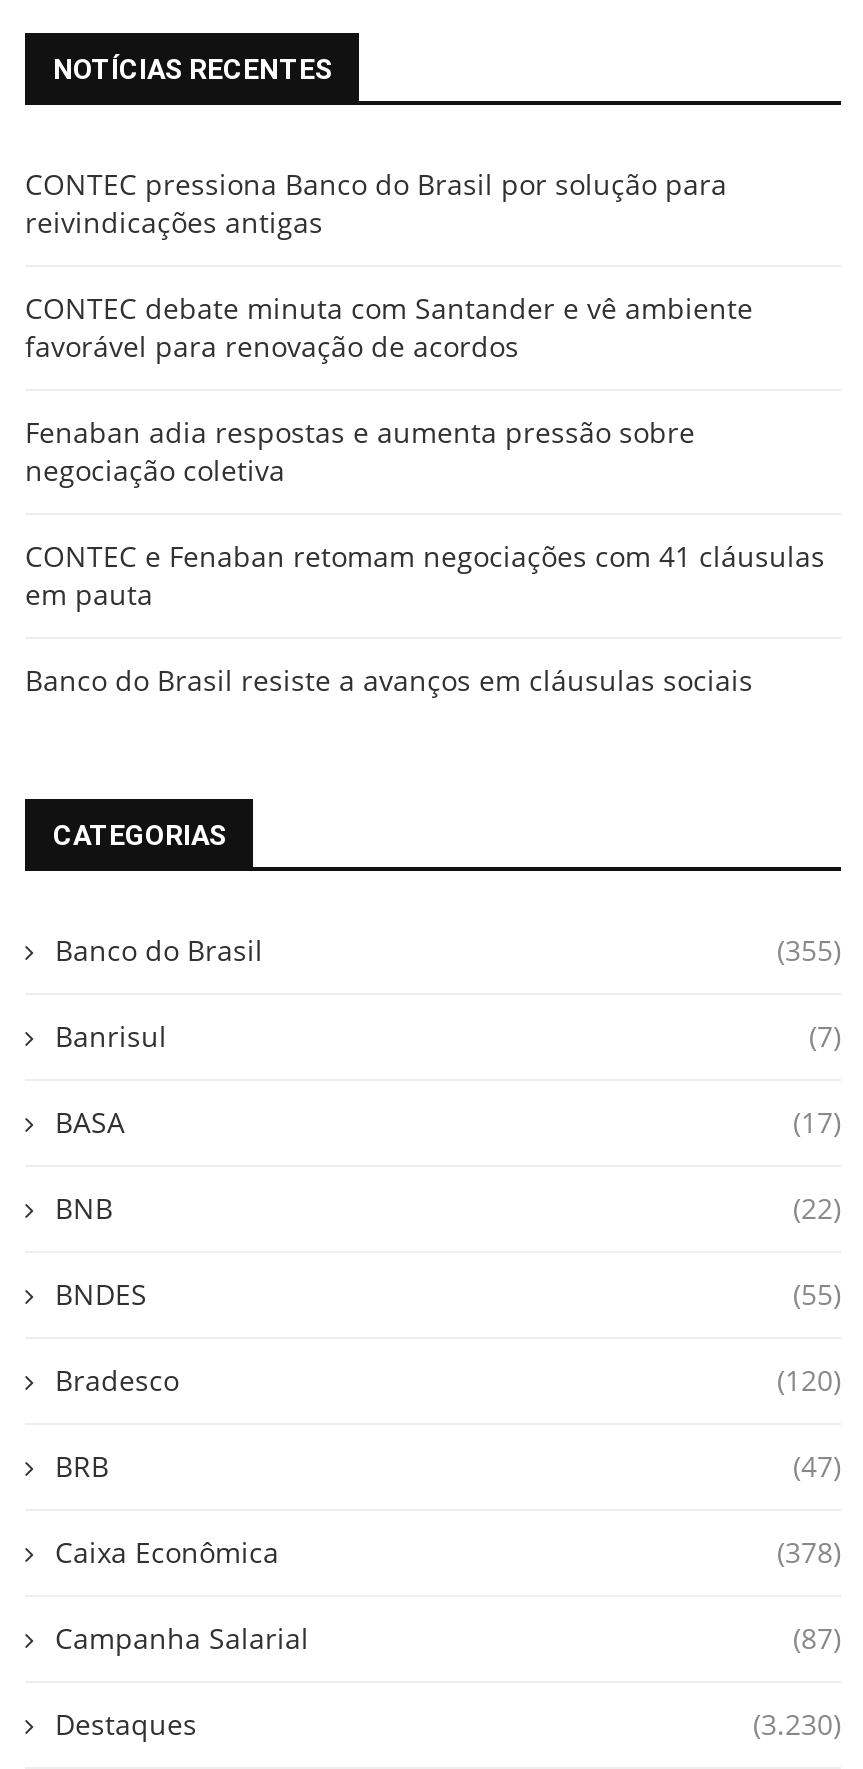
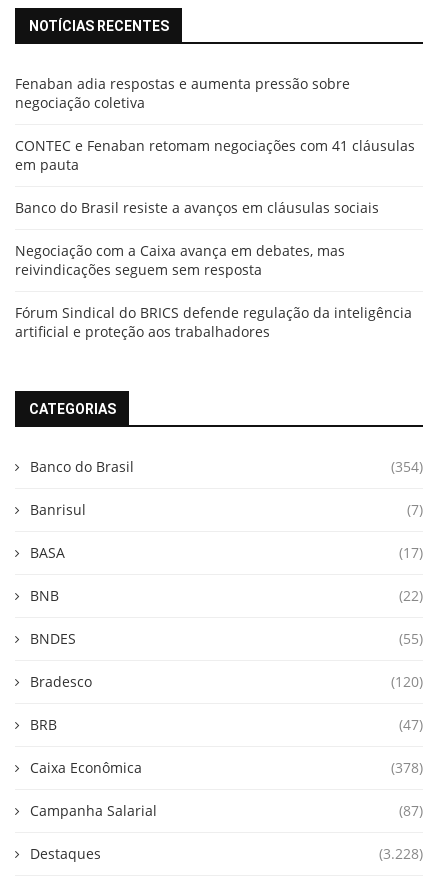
- CONTEC pressiona Banco do Brasil por solução para
- reivindicações antigas
- CONTEC debate minuta com Santander e vê ambiente
- favorável para renovação de acordos

moved up: Fenaban adia respostas e aumenta pressão sobre | negociação coletiva | CONTEC e Fenaban retomam negociações com 41 cláusulas | em pauta | Banco do Brasil resiste a avanços em cláusulas sociais

+ Negociação com a Caixa avança em debates, mas
+ reivindicações seguem sem resposta
+ Fórum Sindical do BRICS defende regulação da inteligência
+ artificial e proteção aos trabalhadores

- (355)
+ (354)

- (3.230)
+ (3.228)
